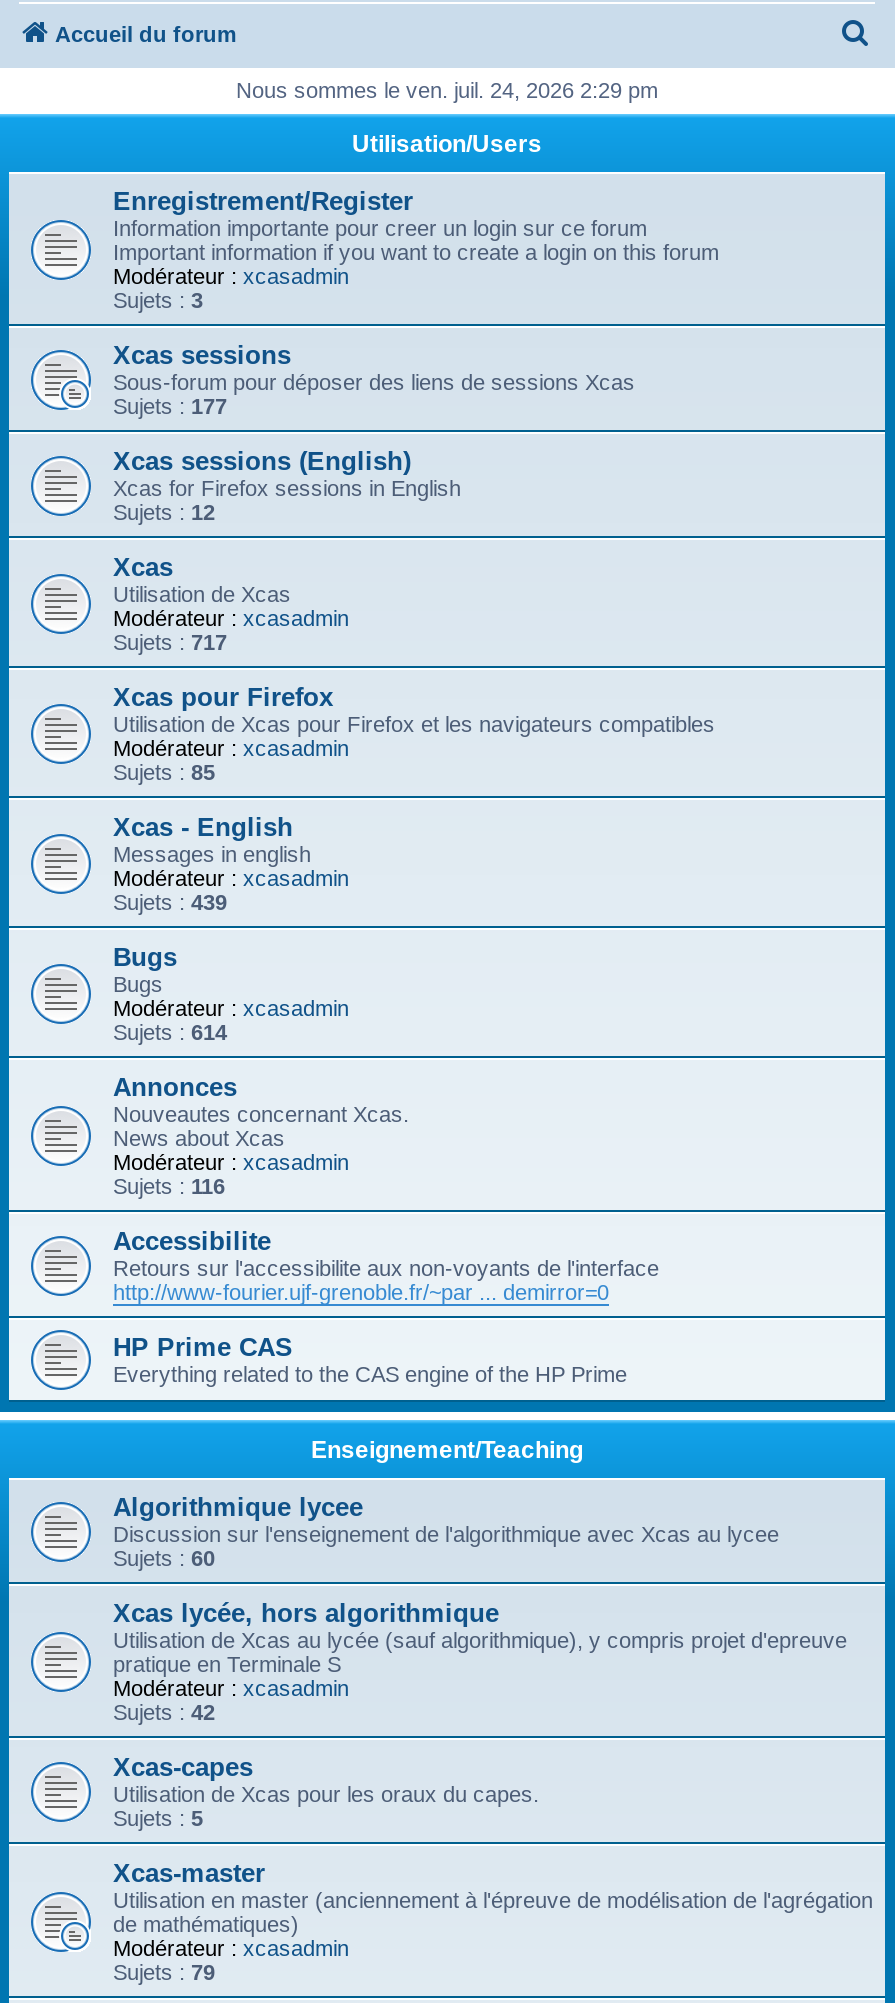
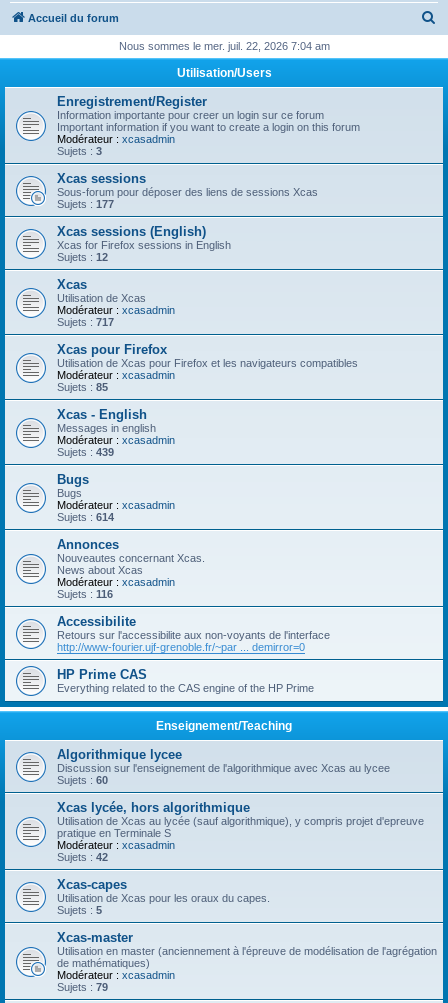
- Nous sommes le ven. juil. 24, 2026 2:29 pm
+ Nous sommes le mer. juil. 22, 2026 7:04 am
